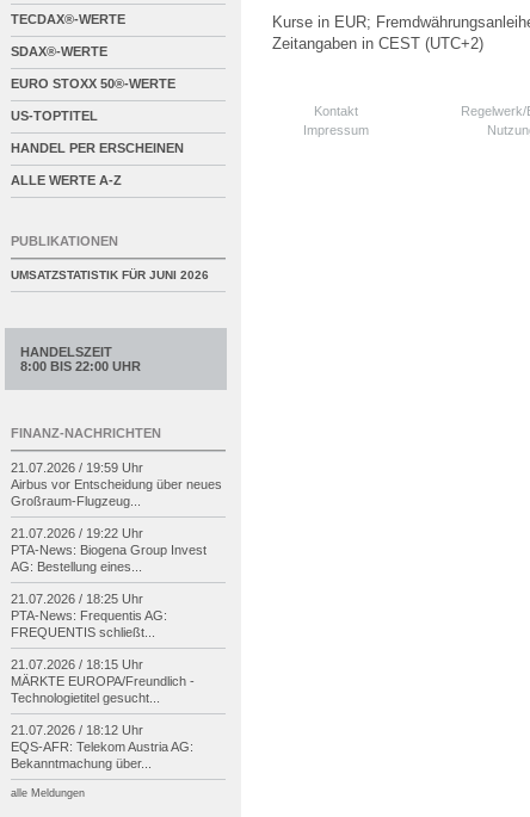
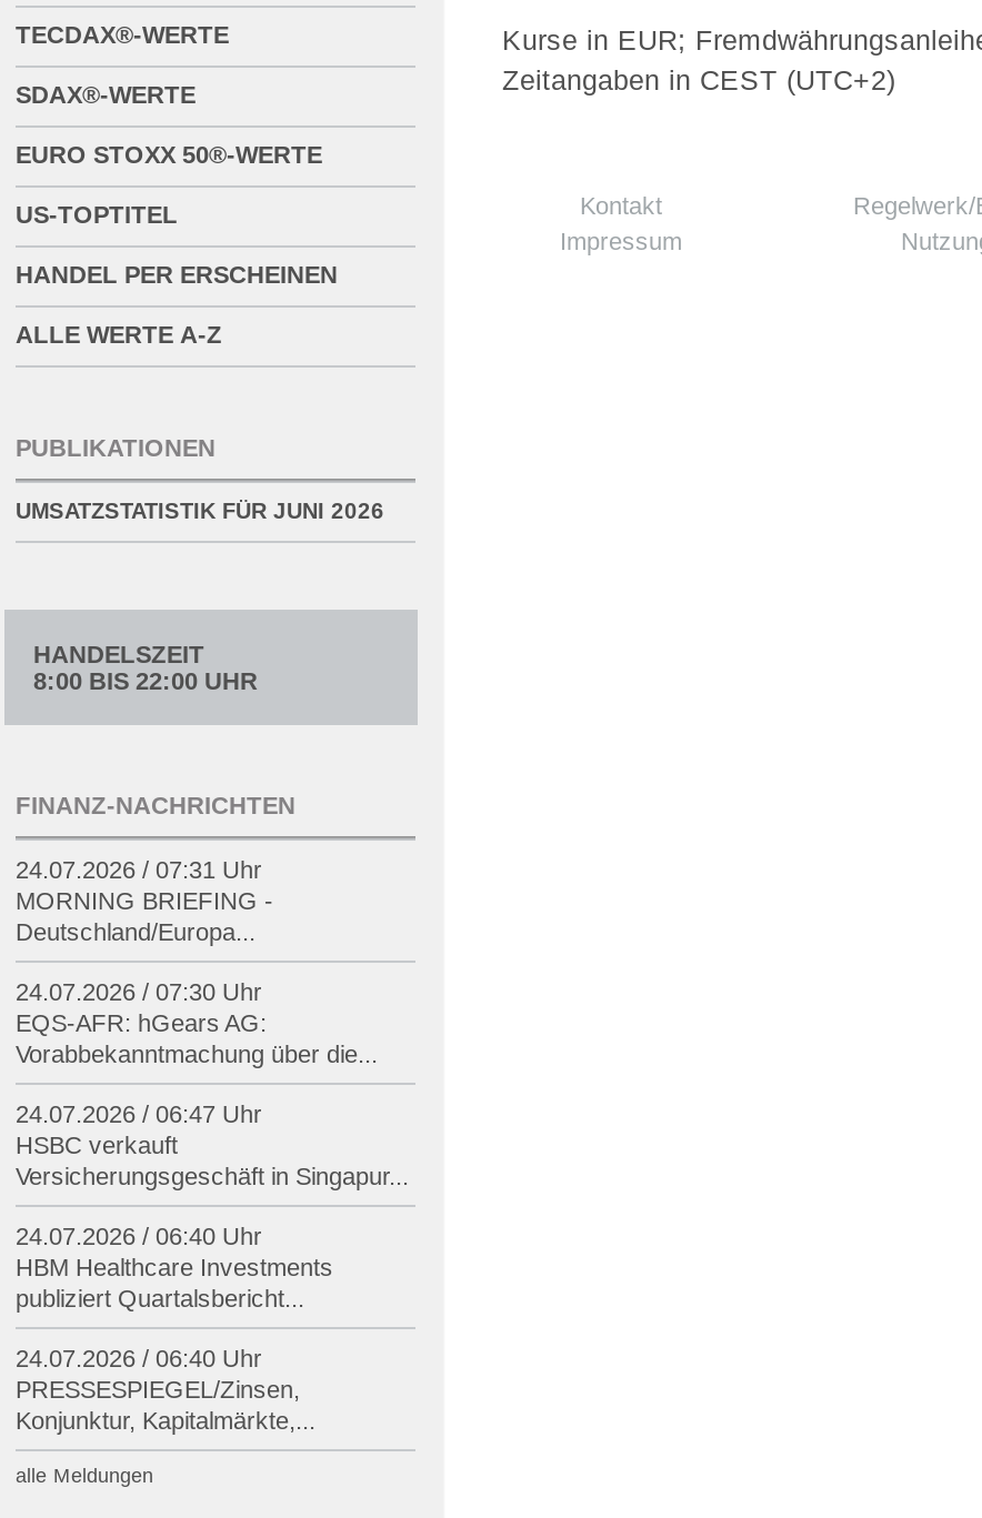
- 21.07.2026 / 19:59 Uhr
- Airbus vor Entscheidung über neues
- Großraum-Flugzeug...
+ 24.07.2026 / 07:31 Uhr
+ MORNING BRIEFING -
+ Deutschland/Europa...

- 21.07.2026 / 19:22 Uhr
- PTA-News: Biogena Group Invest
- AG: Bestellung eines...
+ 24.07.2026 / 07:30 Uhr
+ EQS-AFR: hGears AG:
+ Vorabbekanntmachung über die...

- 21.07.2026 / 18:25 Uhr
- PTA-News: Frequentis AG:
- FREQUENTIS schließt...
+ 24.07.2026 / 06:47 Uhr
+ HSBC verkauft
+ Versicherungsgeschäft in Singapur...

- 21.07.2026 / 18:15 Uhr
- MÄRKTE EUROPA/Freundlich -
- Technologietitel gesucht...
+ 24.07.2026 / 06:40 Uhr
+ HBM Healthcare Investments
+ publiziert Quartalsbericht...

- 21.07.2026 / 18:12 Uhr
- EQS-AFR: Telekom Austria AG:
- Bekanntmachung über...
+ 24.07.2026 / 06:40 Uhr
+ PRESSESPIEGEL/Zinsen,
+ Konjunktur, Kapitalmärkte,...
